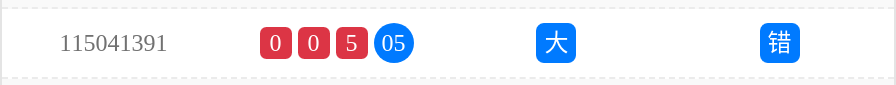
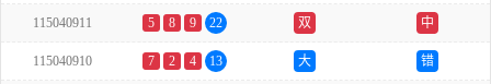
- 115041391
- 0
- 0
+ 115040911

- 05
+ 8
+ 9
+ 22
+ 双
+ 中
+ 115040910
+ 7
+ 2
+ 4
+ 13
